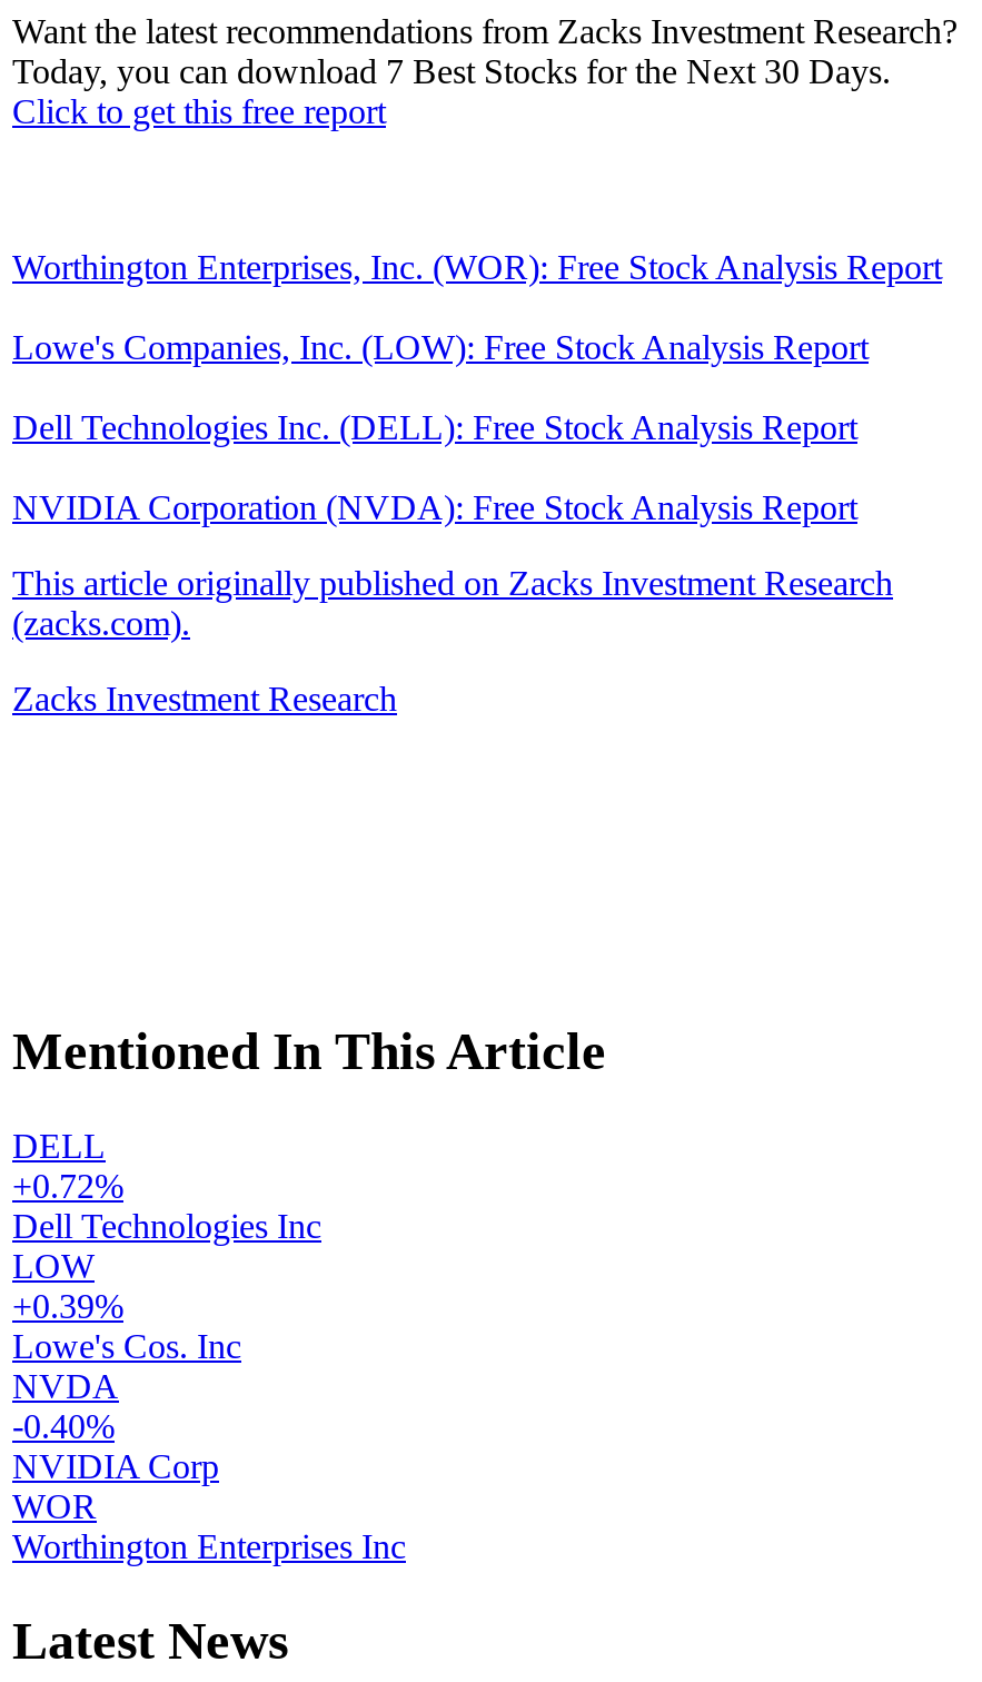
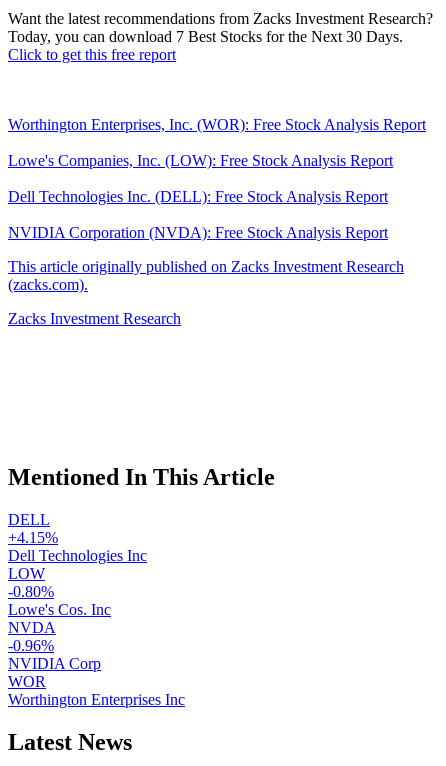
- +0.72%
+ +4.15%

- +0.39%
+ -0.80%

- -0.40%
+ -0.96%
